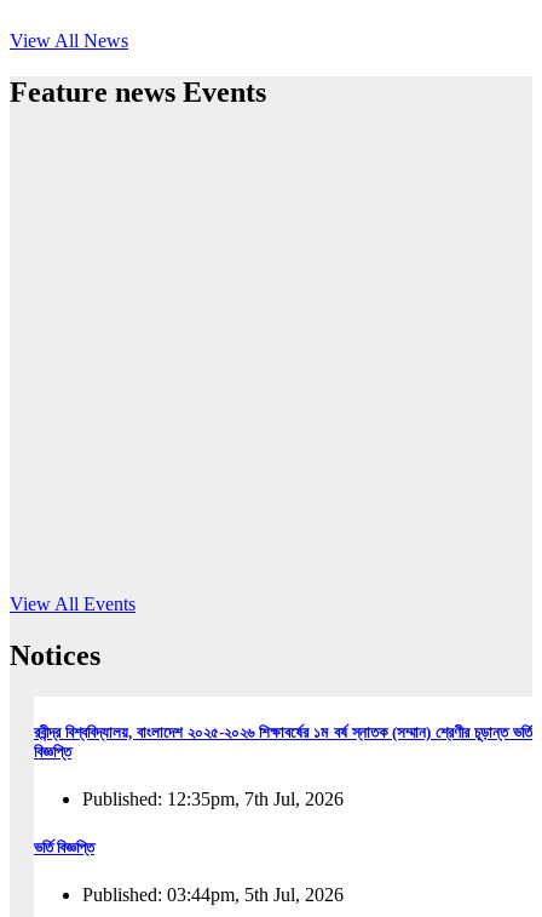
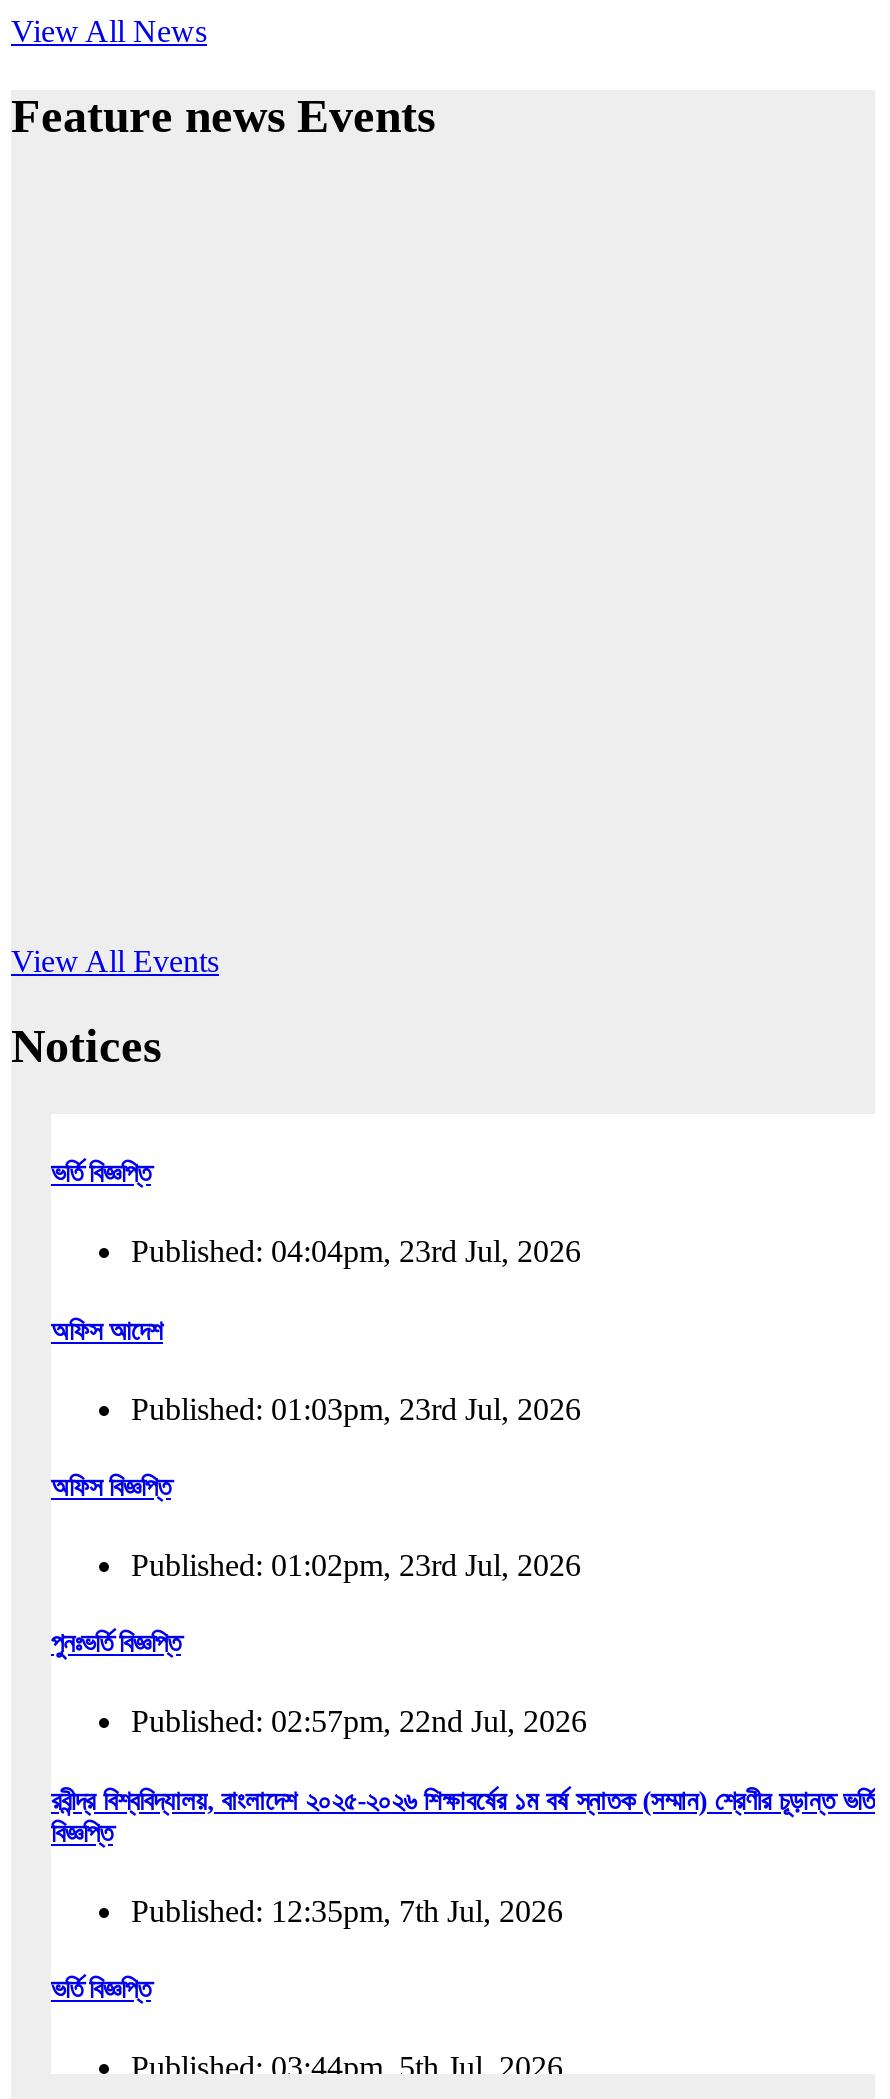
+ ভর্তি বিজ্ঞপ্তি
+ Published: 04:04pm, 23rd Jul, 2026
+ অফিস আদেশ
+ Published: 01:03pm, 23rd Jul, 2026
+ অফিস বিজ্ঞপ্তি
+ Published: 01:02pm, 23rd Jul, 2026
+ পুনঃভর্তি বিজ্ঞপ্তি
+ Published: 02:57pm, 22nd Jul, 2026
